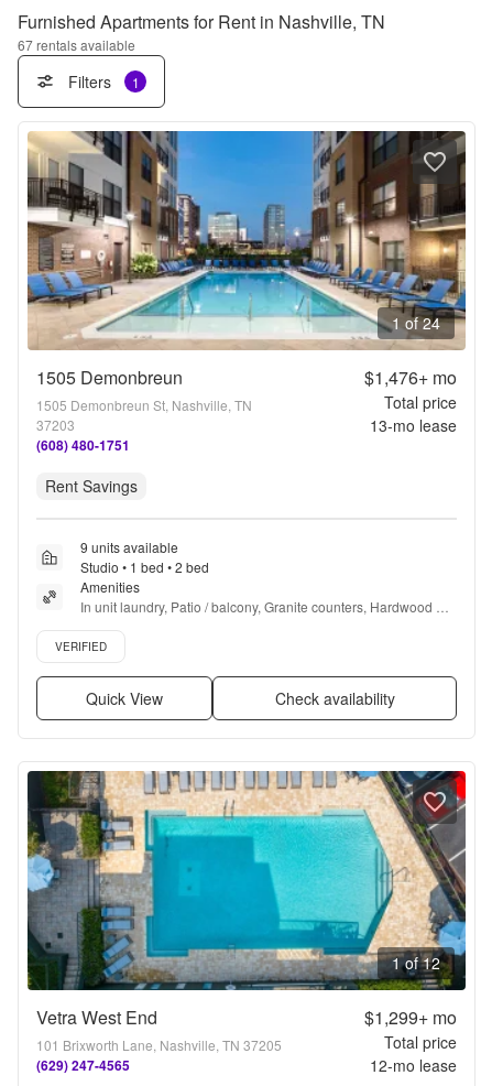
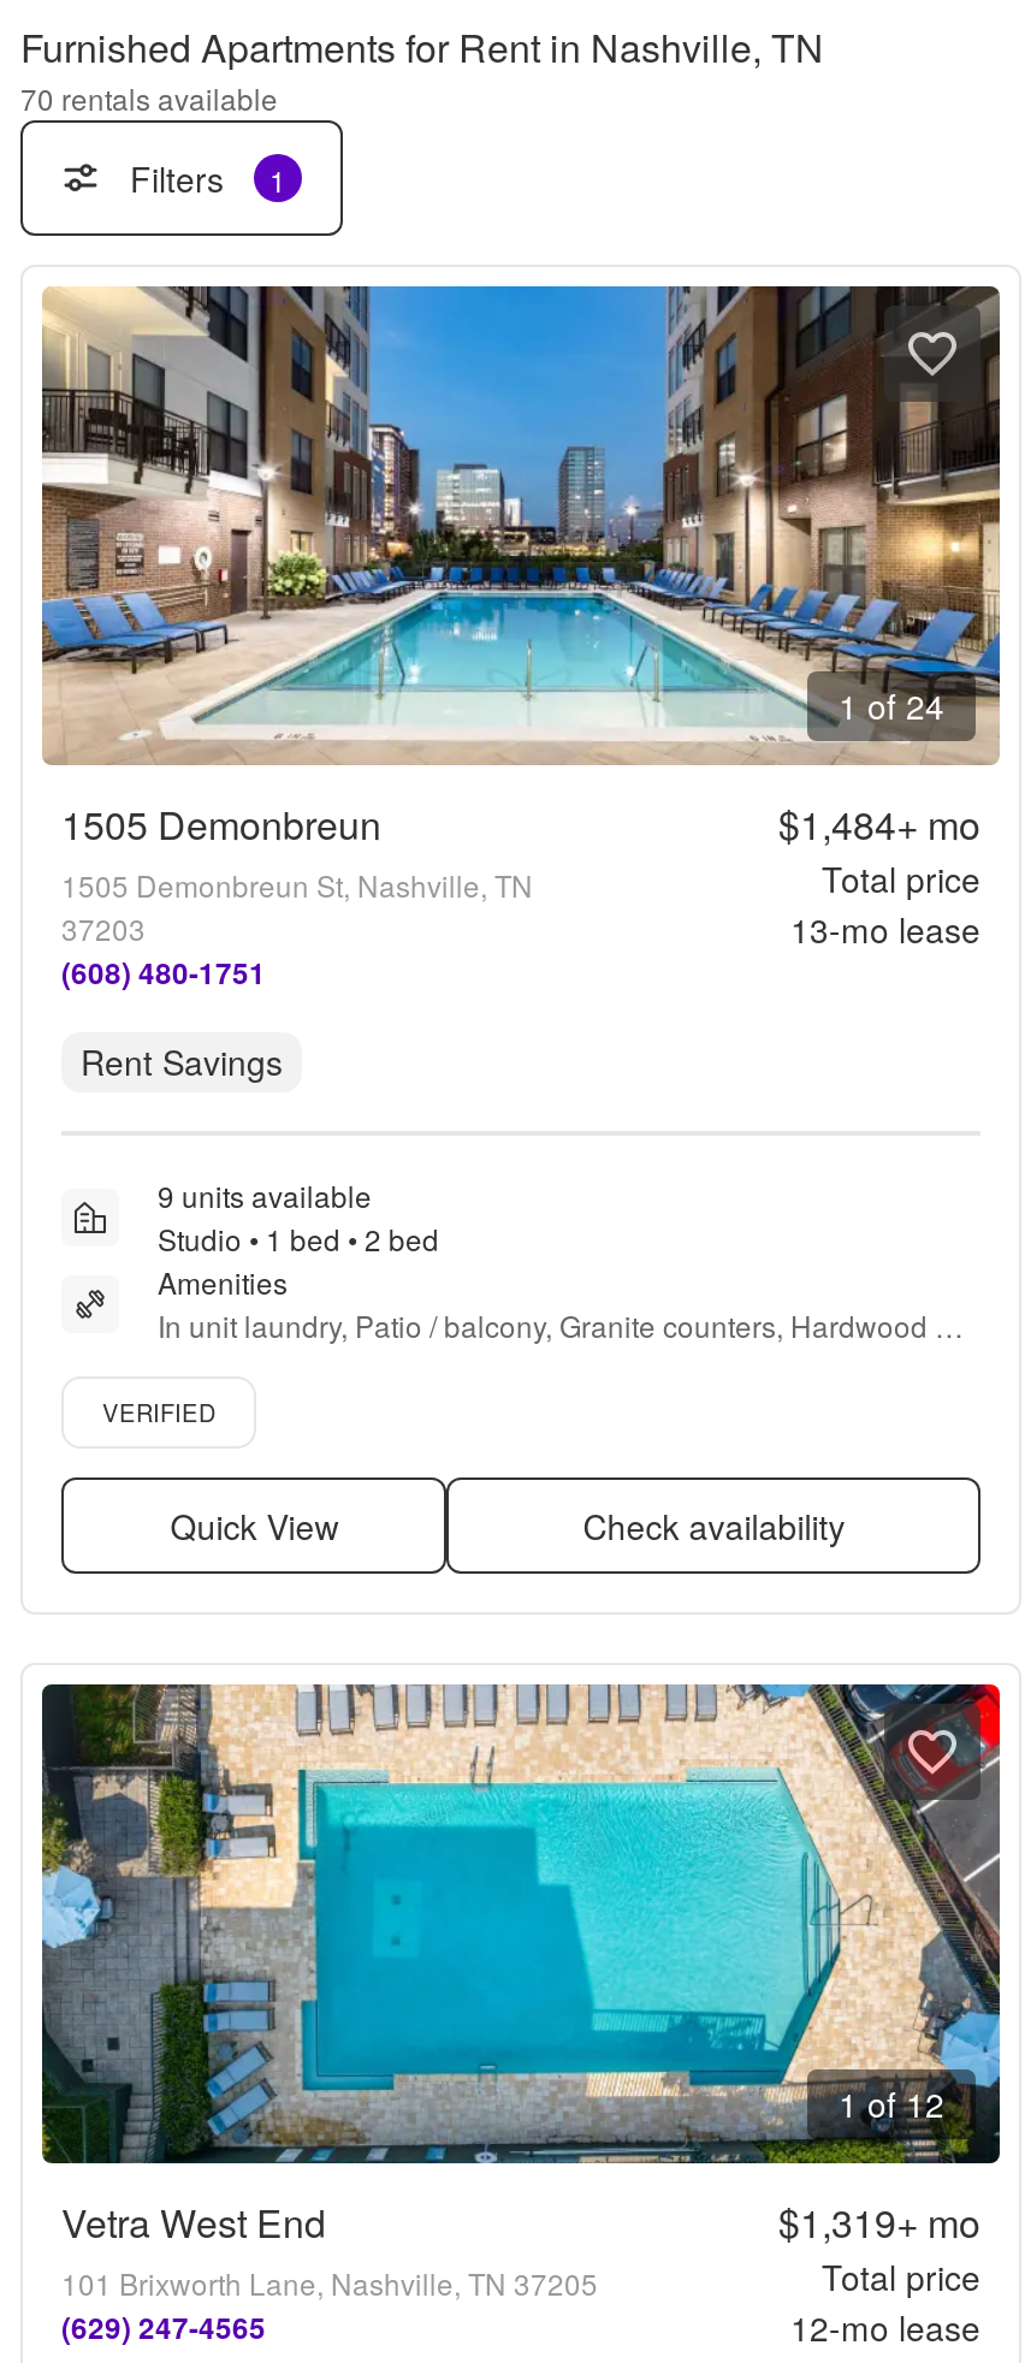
- 67 rentals available
+ 70 rentals available

- $1,476+ mo
+ $1,484+ mo

- $1,299+ mo
+ $1,319+ mo
